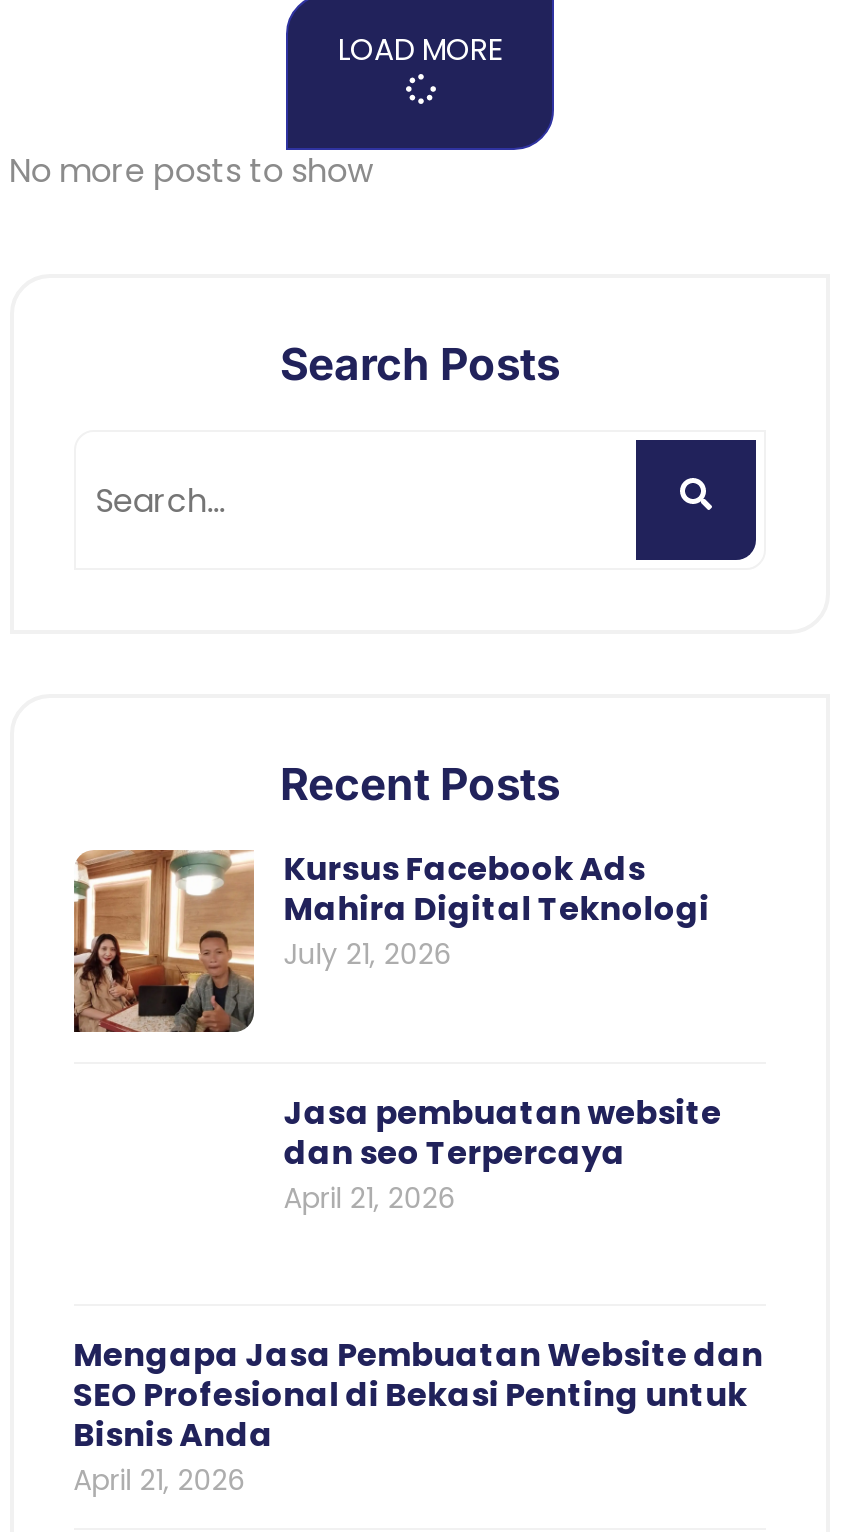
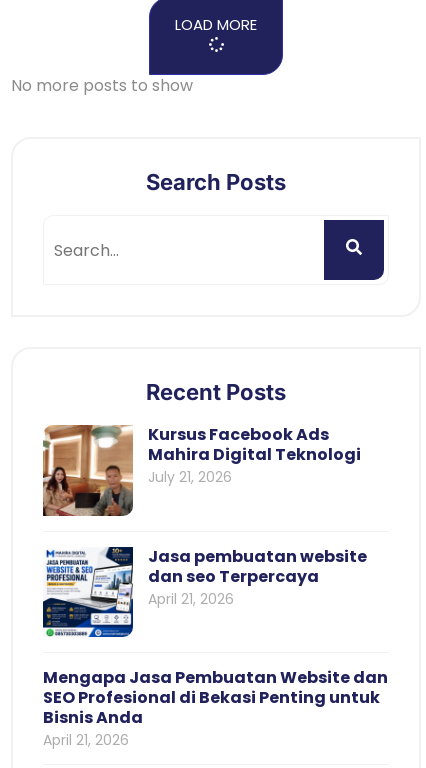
+ [image]
